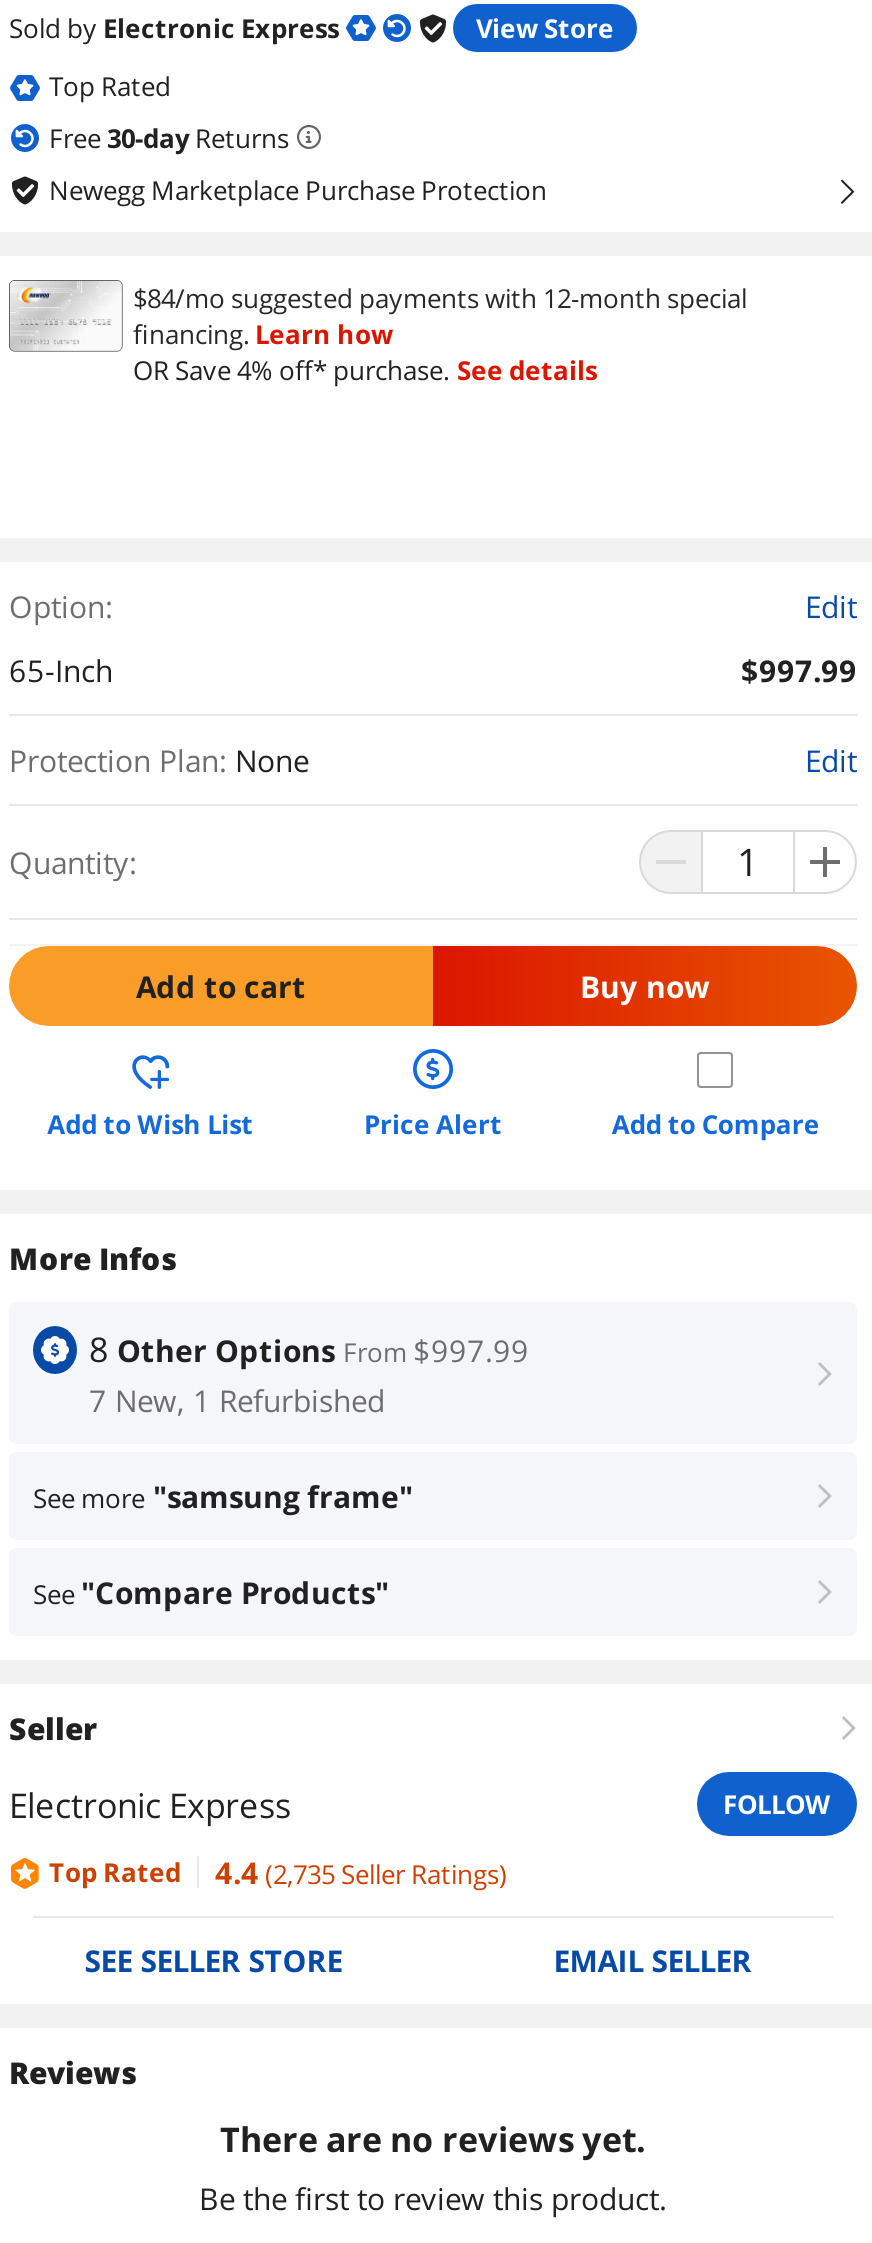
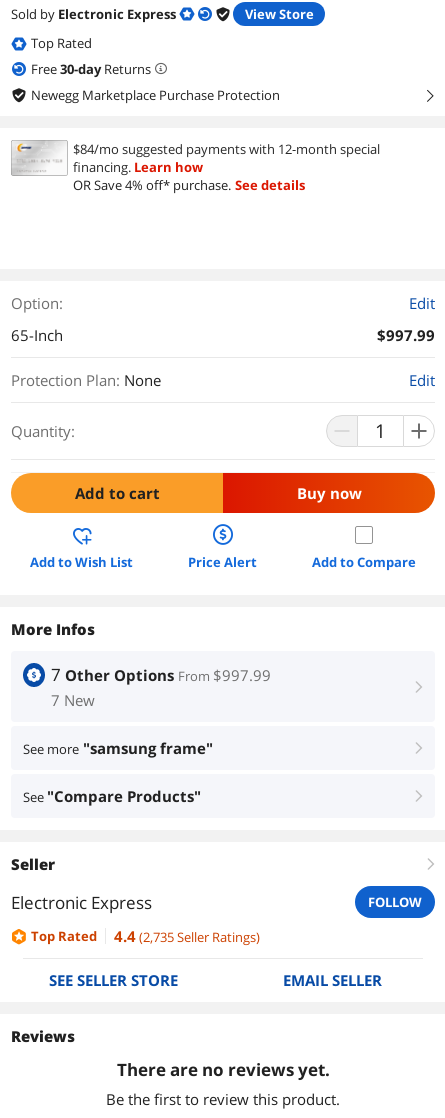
- 8 Other Options From $997.99
- 7 New, 1 Refurbished
+ 7 Other Options From $997.99
+ 7 New
